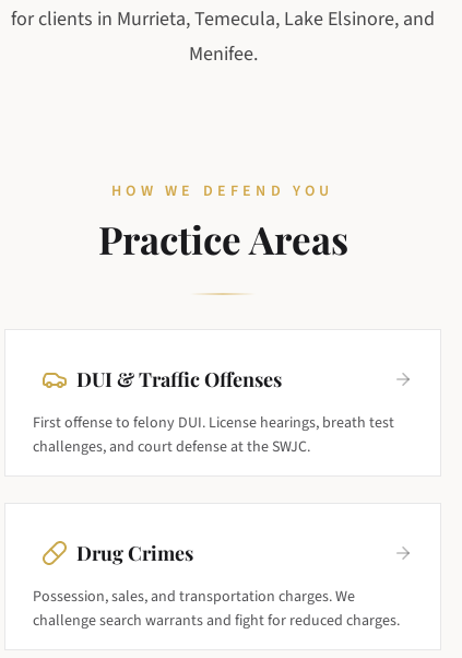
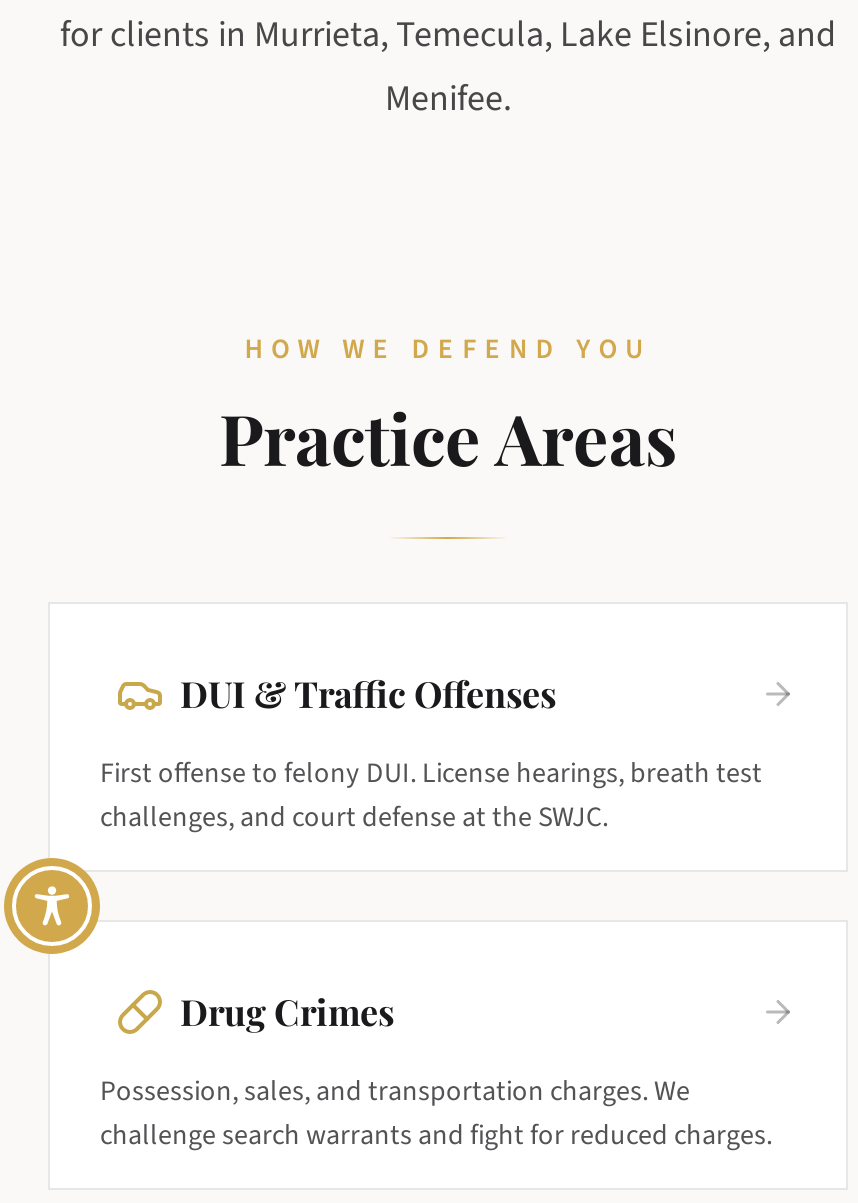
+ [image]
